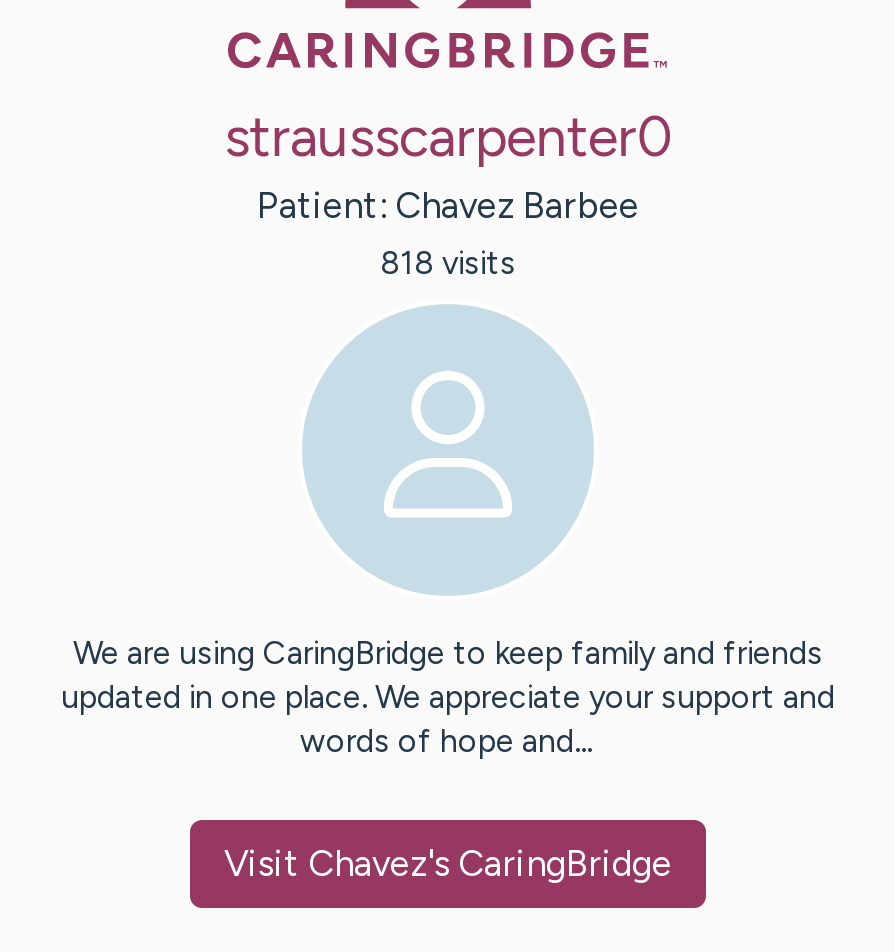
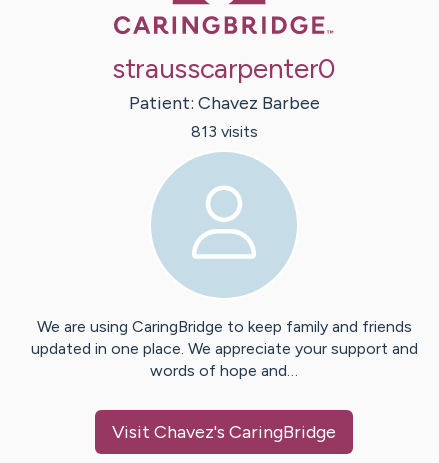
- 818 visits
+ 813 visits
